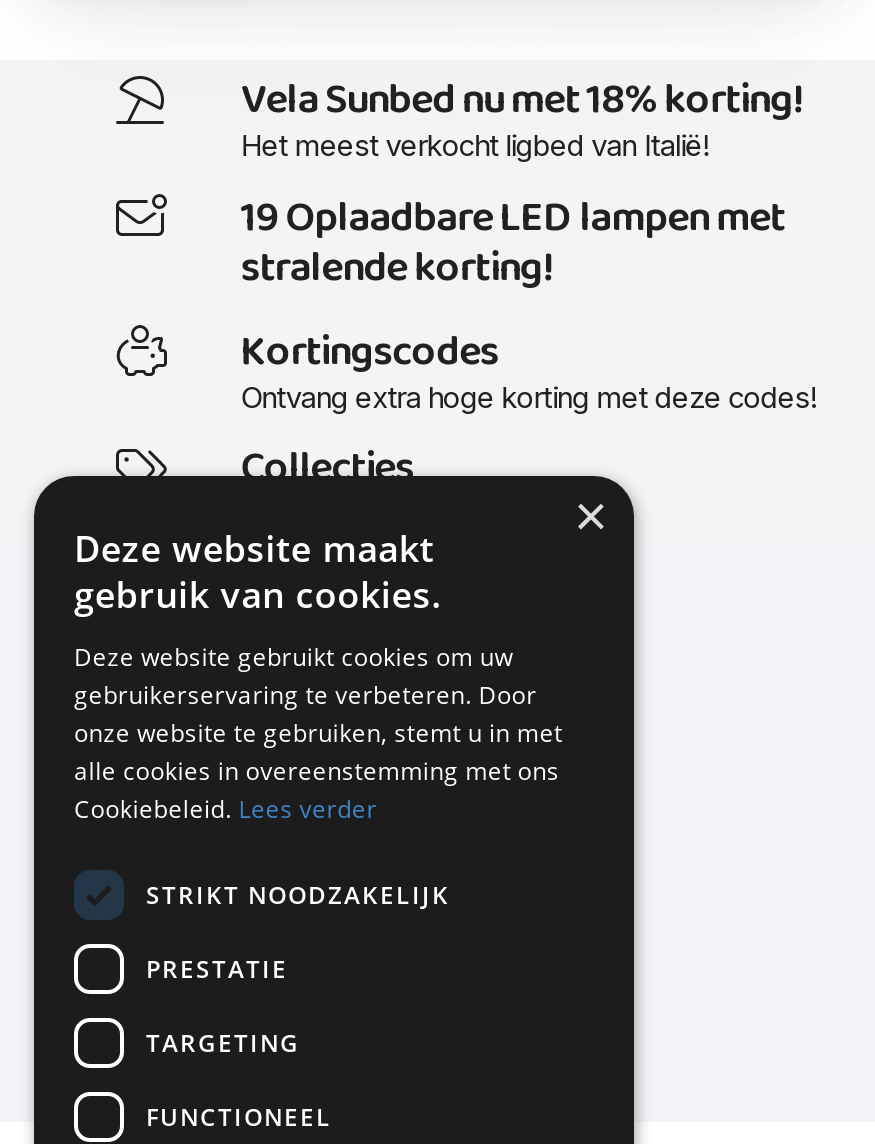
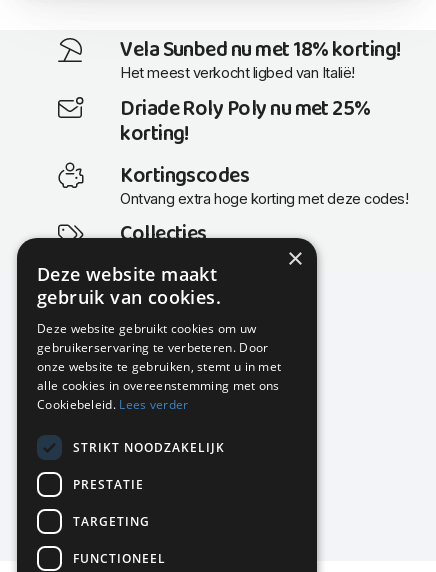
- 19 Oplaadbare LED lampen met
- stralende korting!
+ Driade Roly Poly nu met 25%
+ korting!
